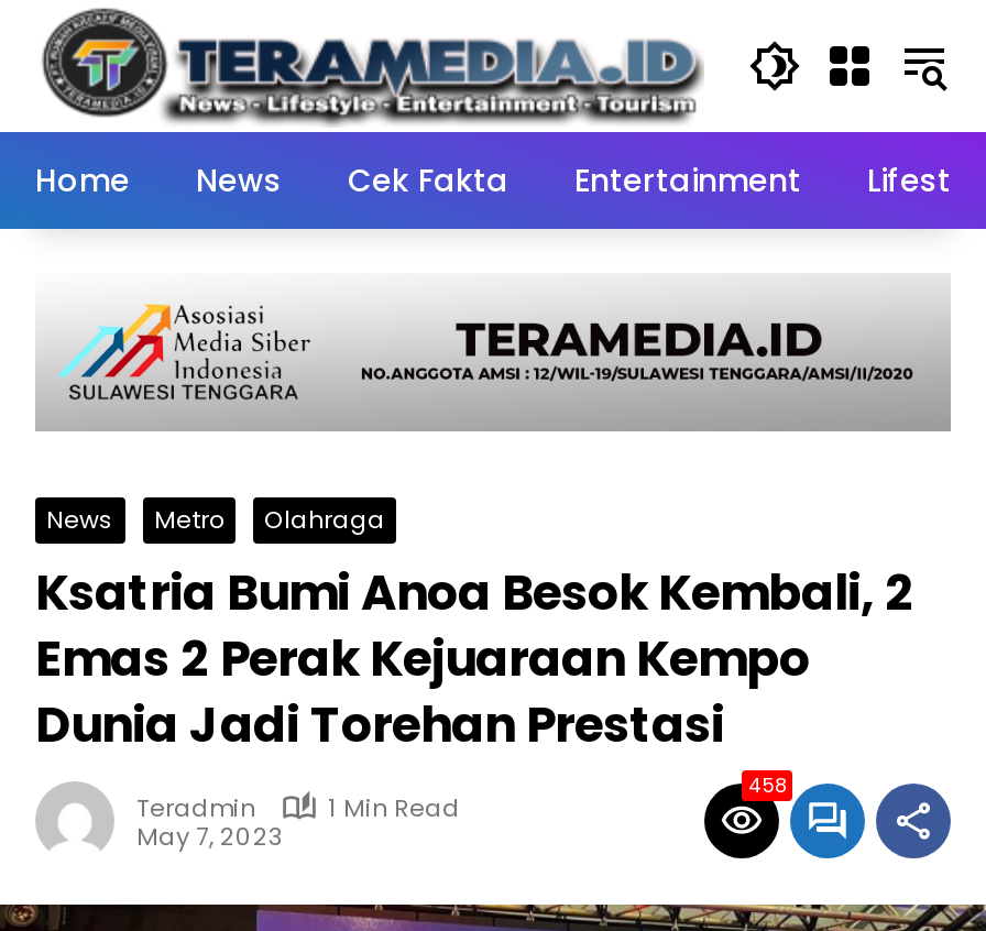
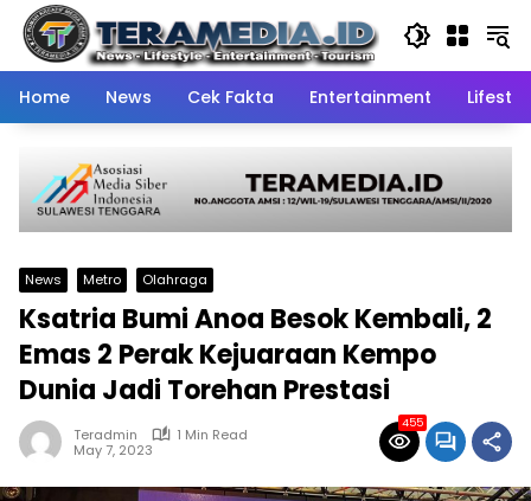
- 458
+ 455
